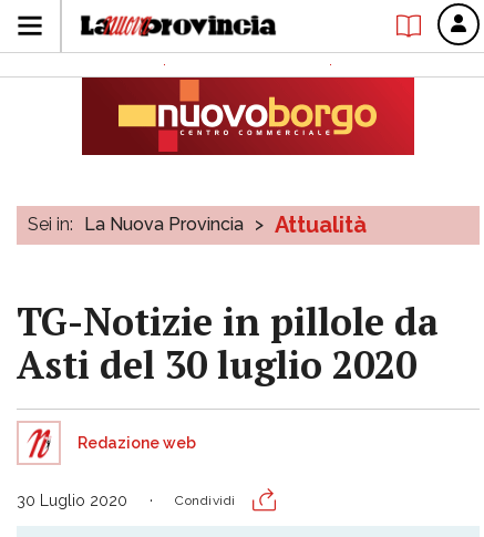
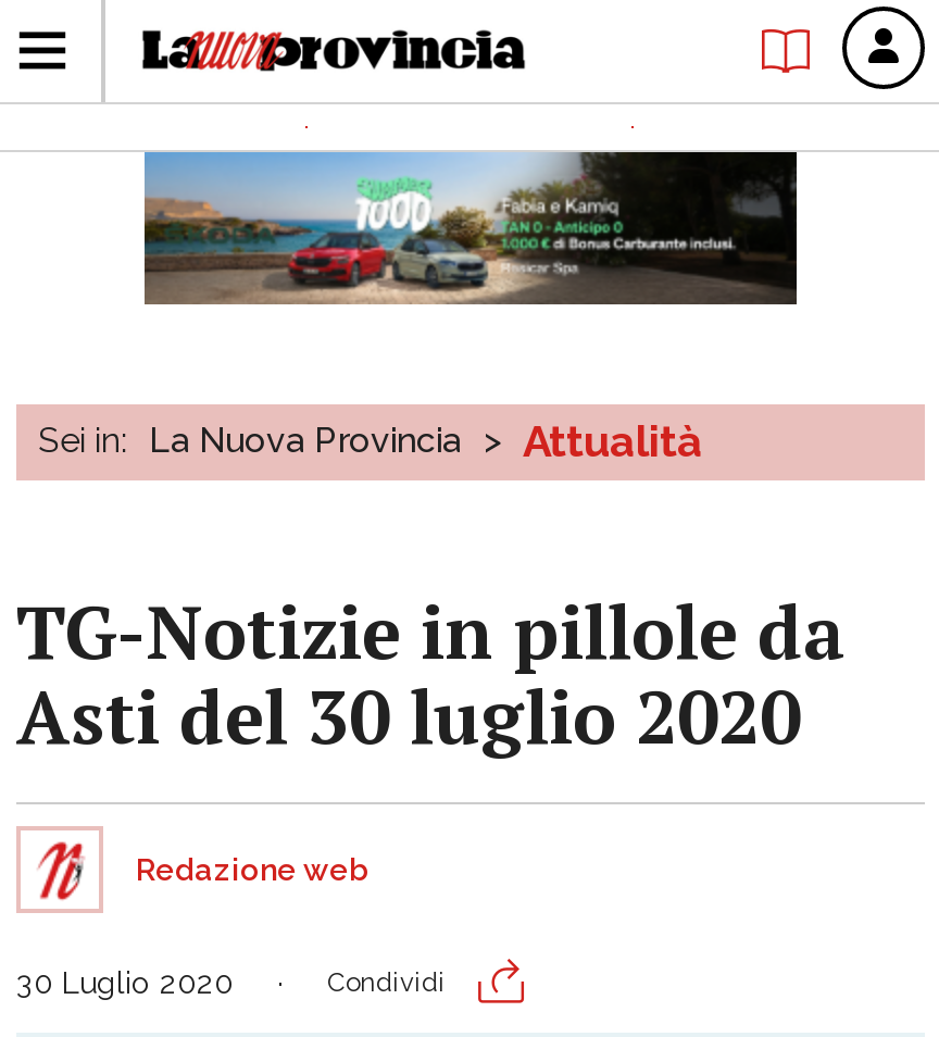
- [image]
+ [image]
